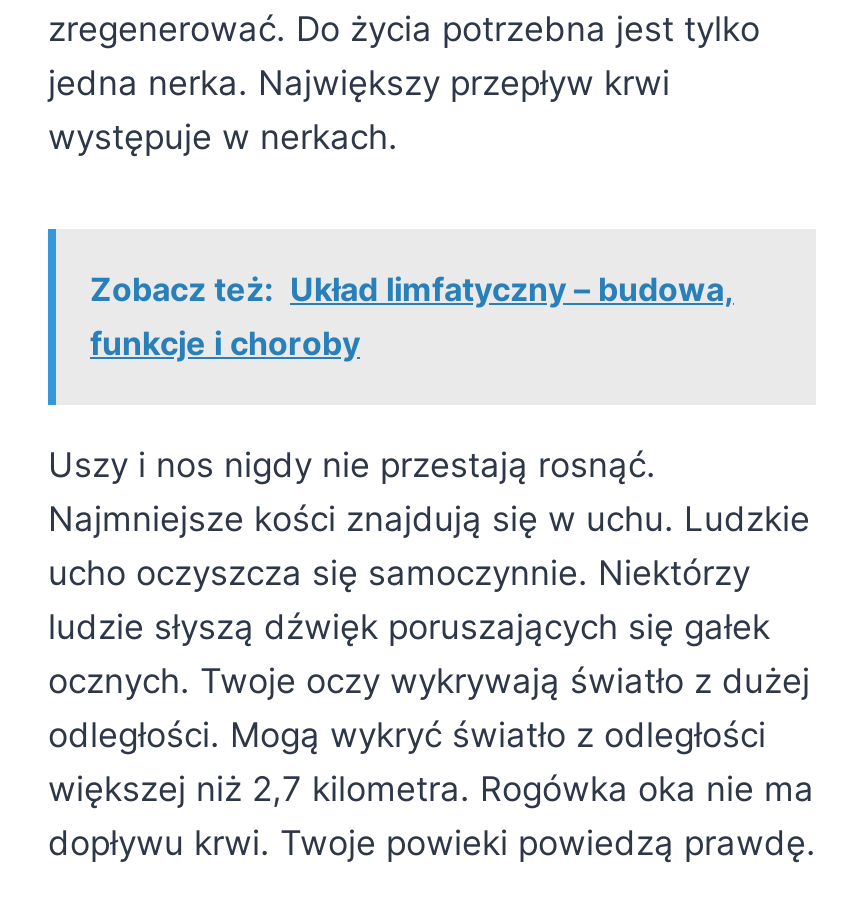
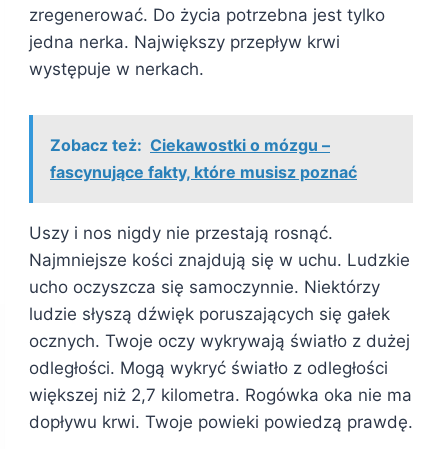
- Zobacz też: Układ limfatyczny – budowa,
- funkcje i choroby
+ Zobacz też: Ciekawostki o mózgu –
+ fascynujące fakty, które musisz poznać
